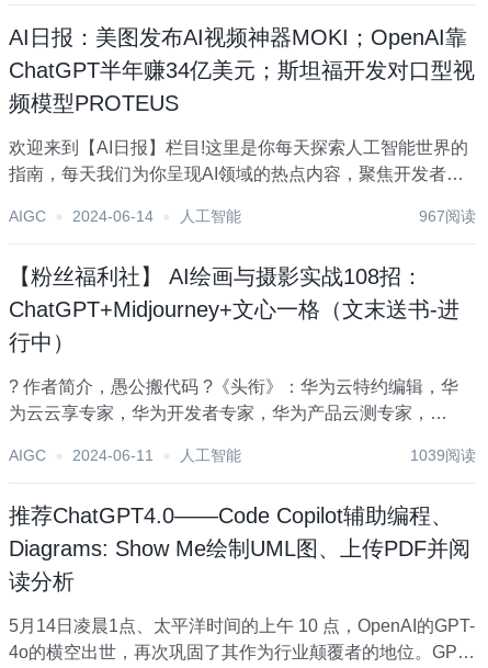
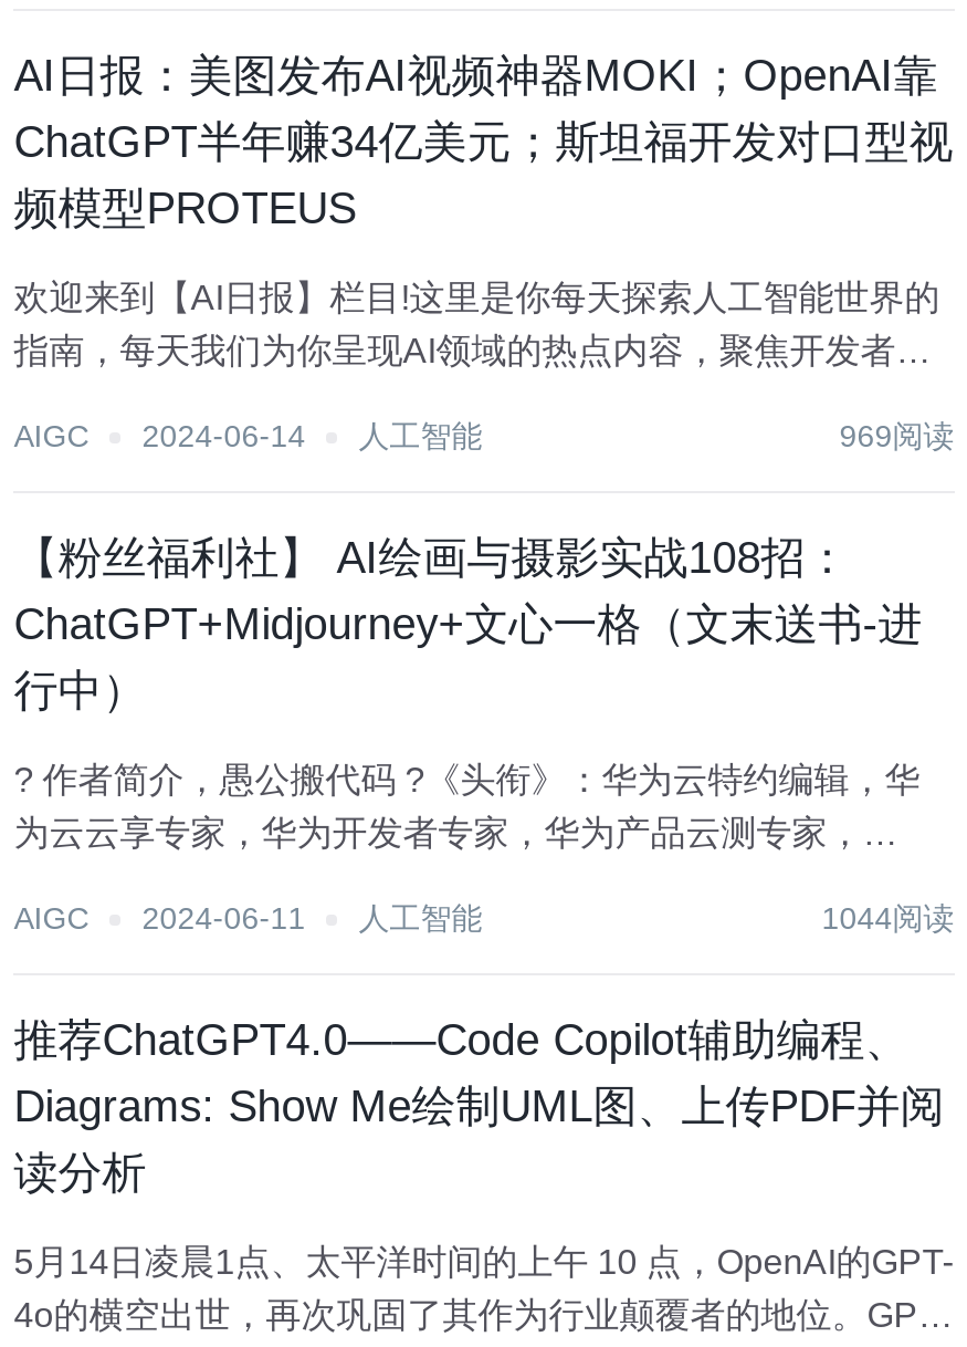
- 967阅读
+ 969阅读

- 1039阅读
+ 1044阅读
